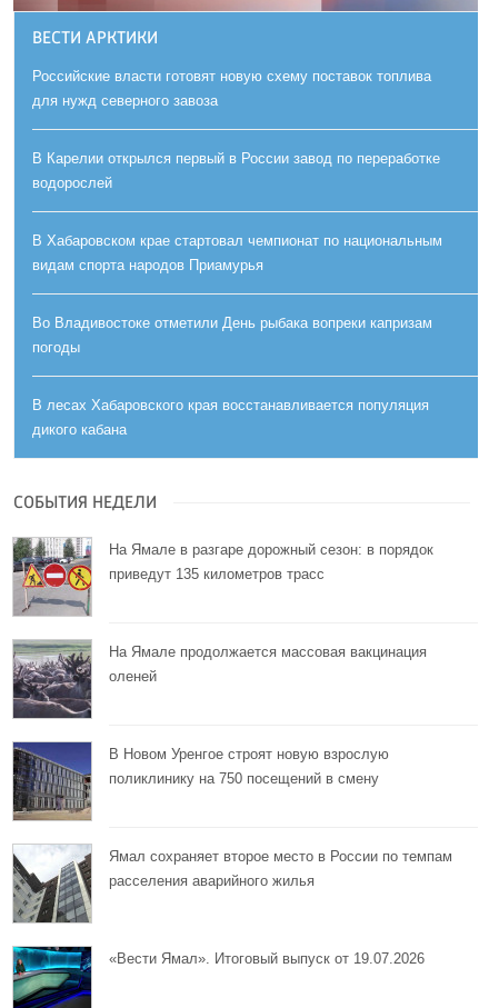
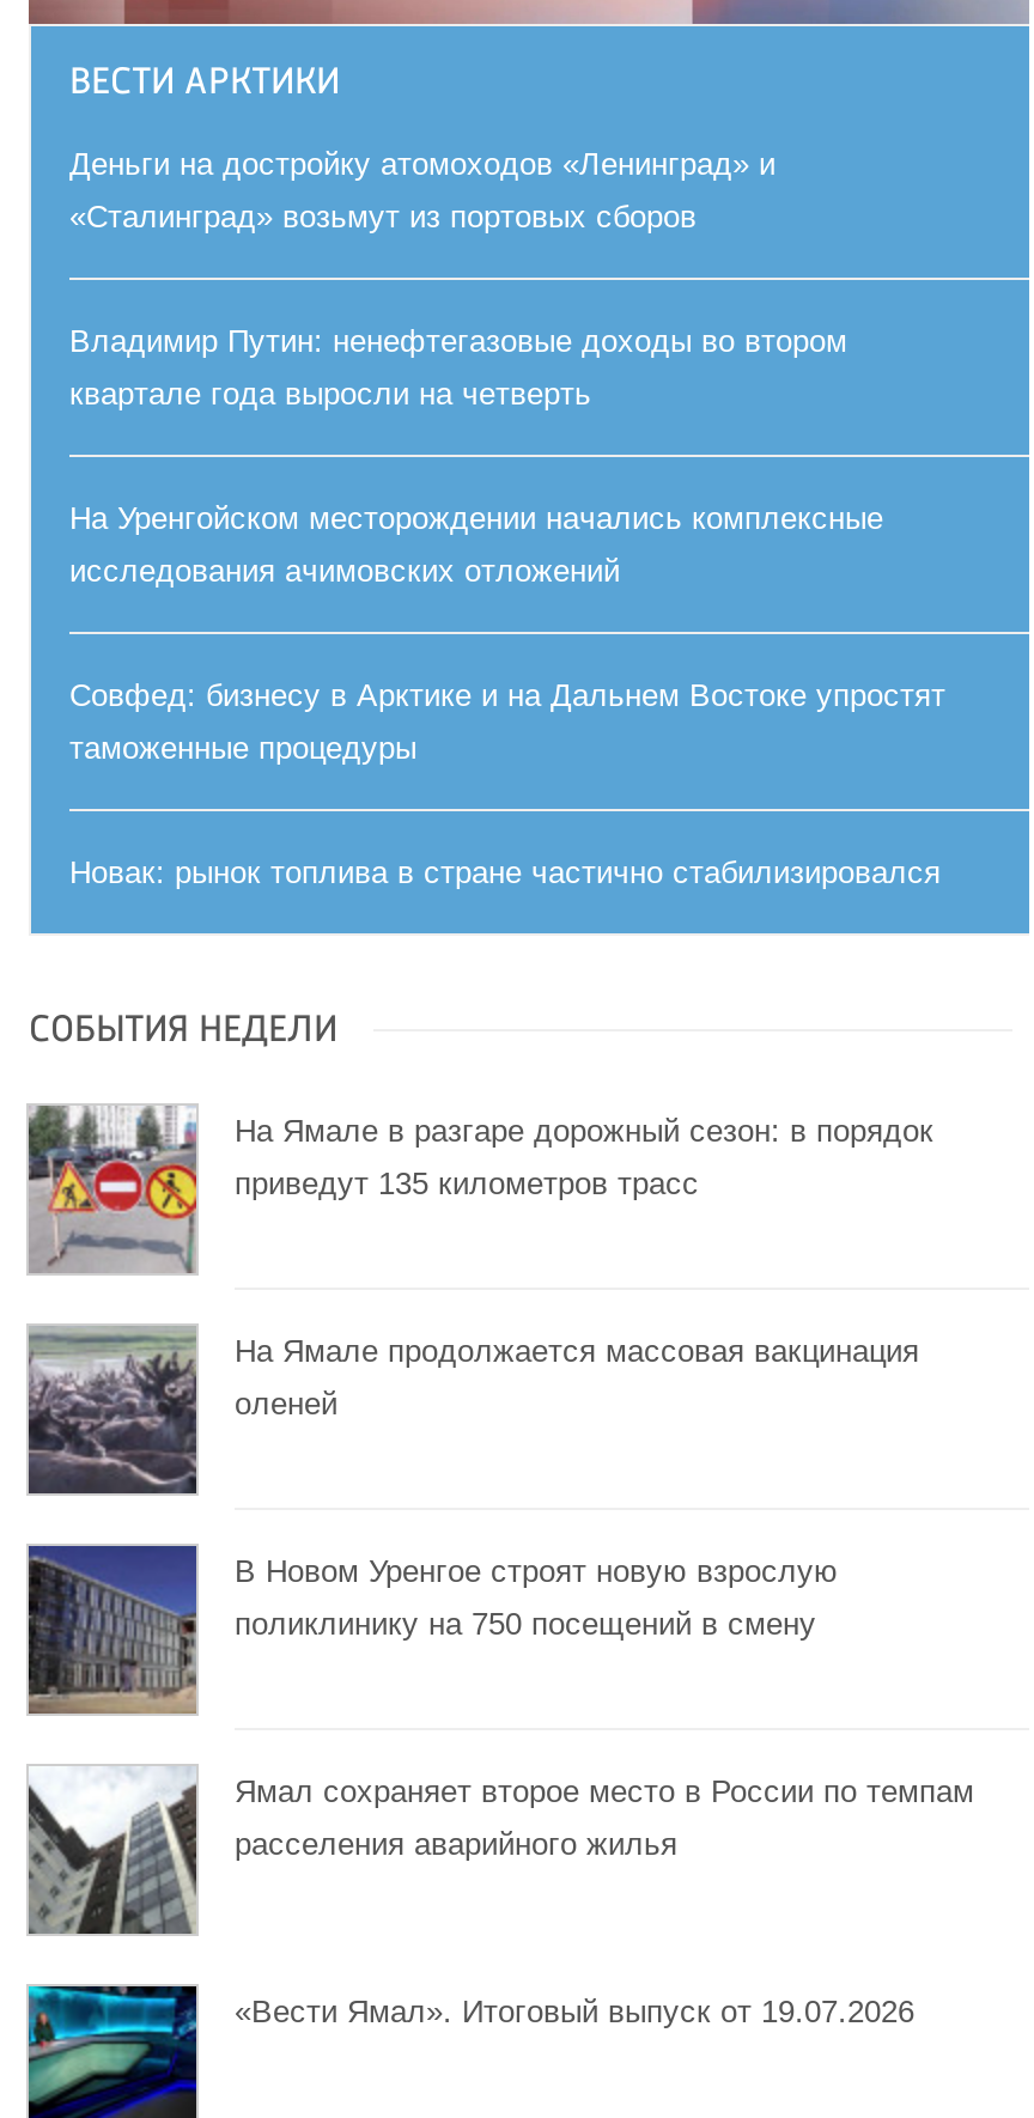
- Российские власти готовят новую схему поставок топлива
- для нужд северного завоза
- В Карелии открылся первый в России завод по переработке
- водорослей
- В Хабаровском крае стартовал чемпионат по национальным
- видам спорта народов Приамурья
- Во Владивостоке отметили День рыбака вопреки капризам
- погоды
- В лесах Хабаровского края восстанавливается популяция
- дикого кабана
+ Деньги на достройку атомоходов «Ленинград» и
+ «Сталинград» возьмут из портовых сборов
+ Владимир Путин: ненефтегазовые доходы во втором
+ квартале года выросли на четверть
+ На Уренгойском месторождении начались комплексные
+ исследования ачимовских отложений
+ Совфед: бизнесу в Арктике и на Дальнем Востоке упростят
+ таможенные процедуры
+ Новак: рынок топлива в стране частично стабилизировался
